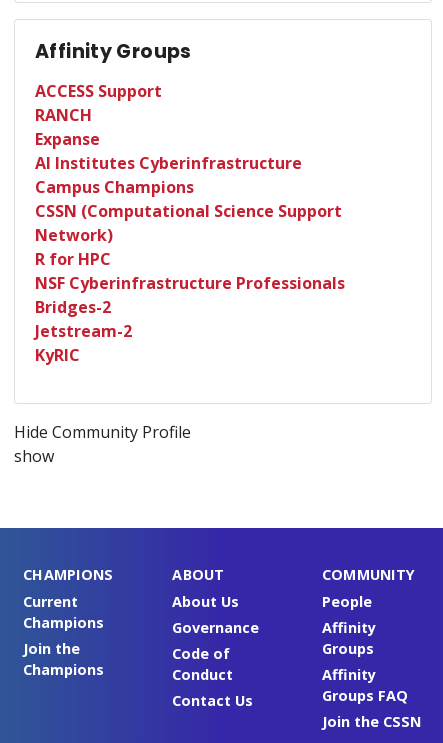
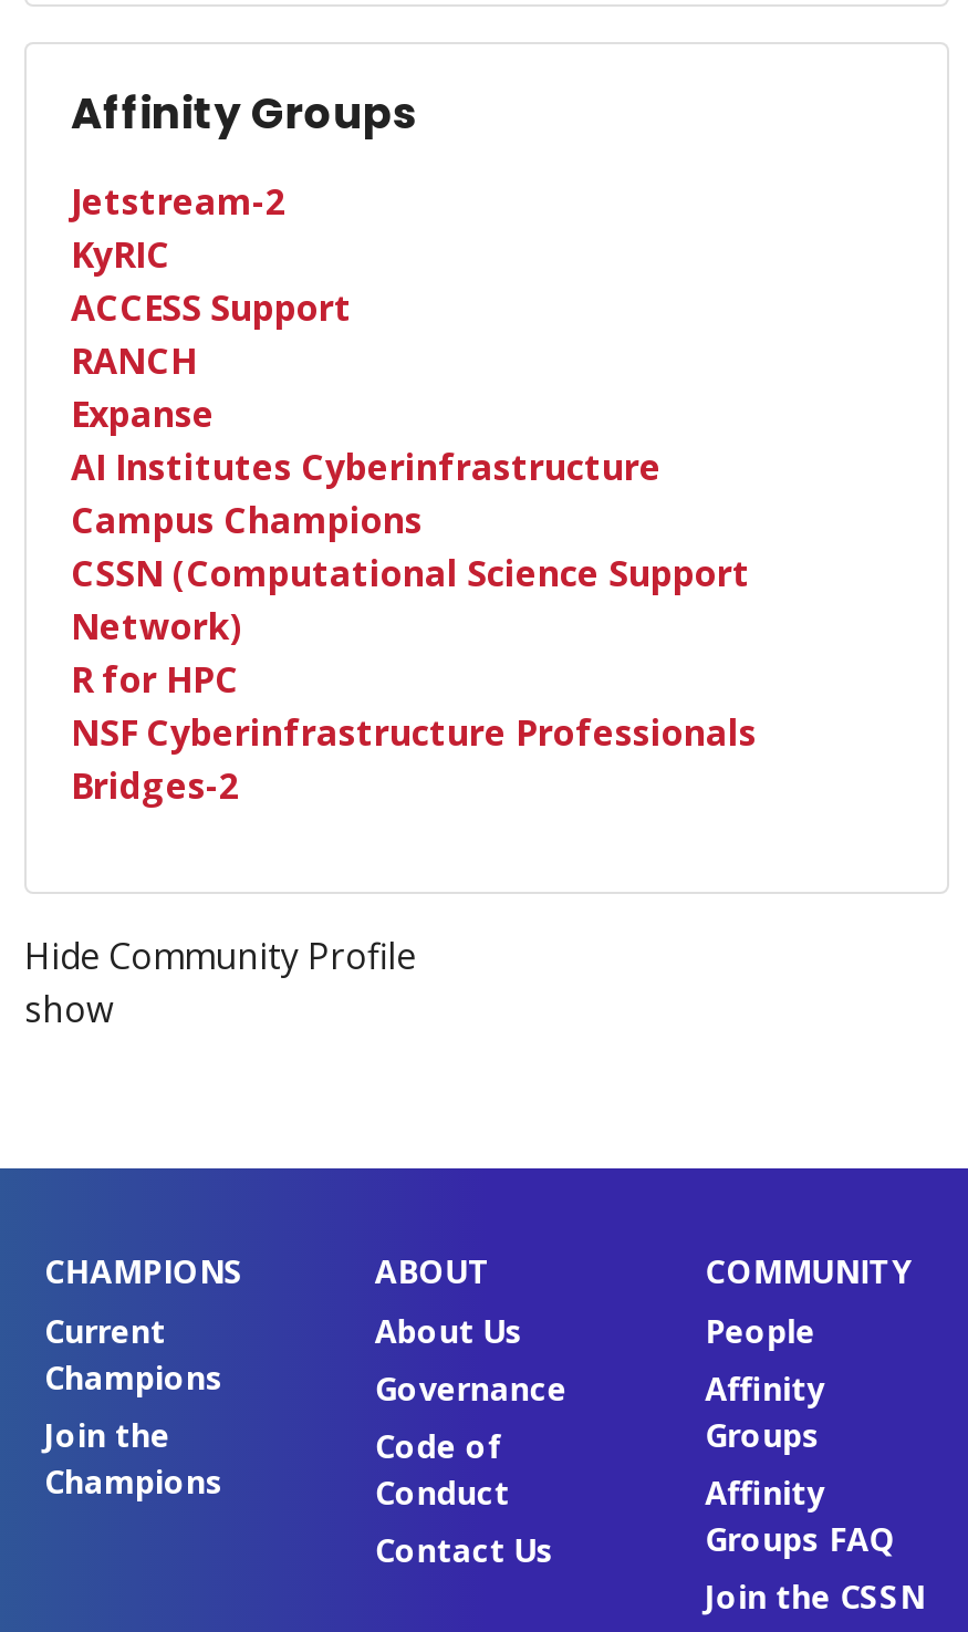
moved down: ACCESS Support | RANCH | Expanse | ... | NSF Cyberinfrastructure Professionals | Bridges-2

moved up: Jetstream-2 | KyRIC
